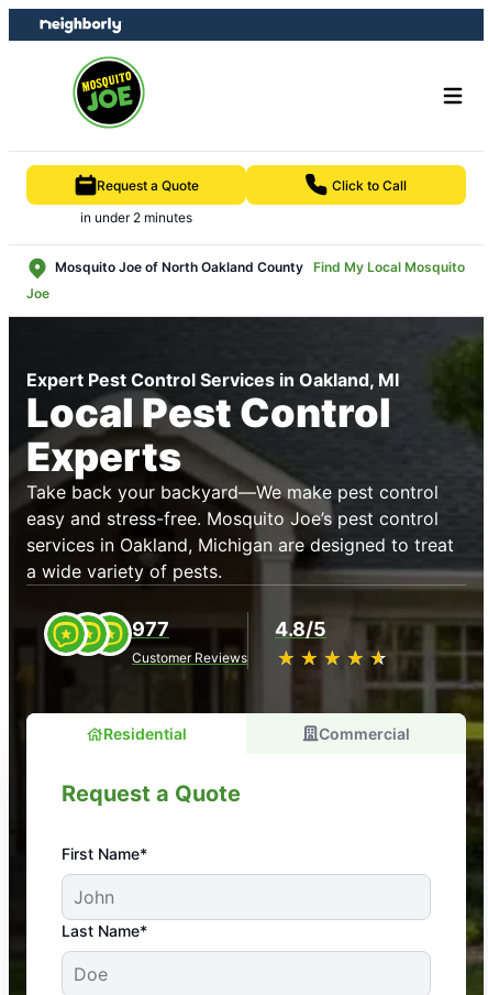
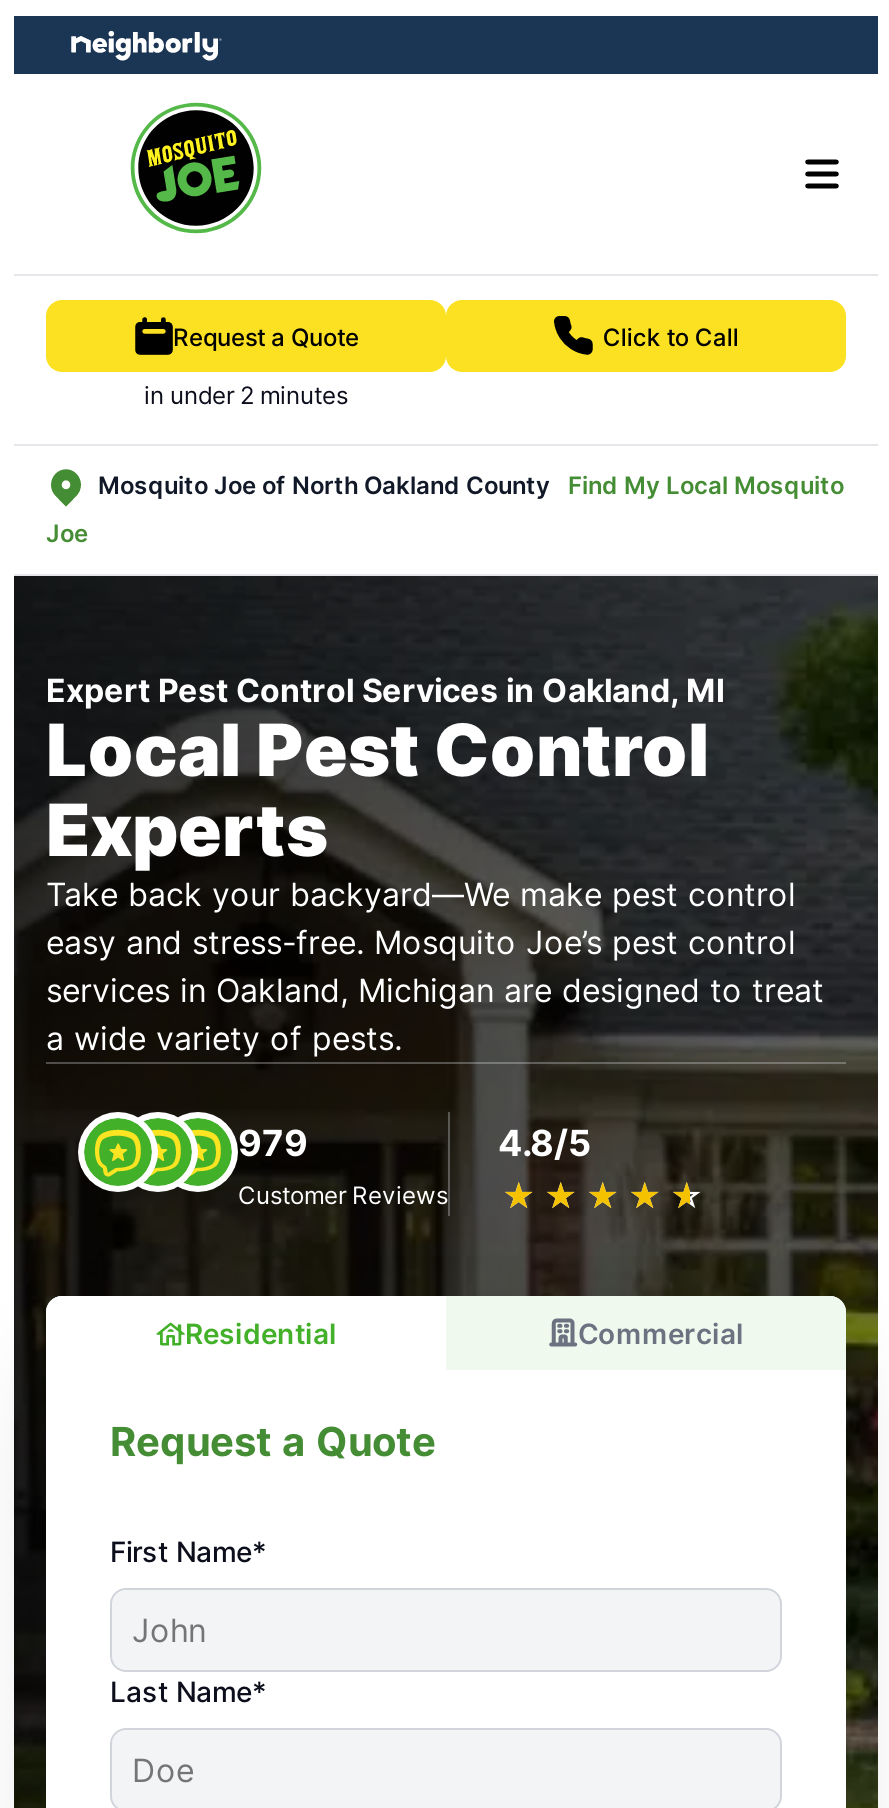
- 977
+ 979
